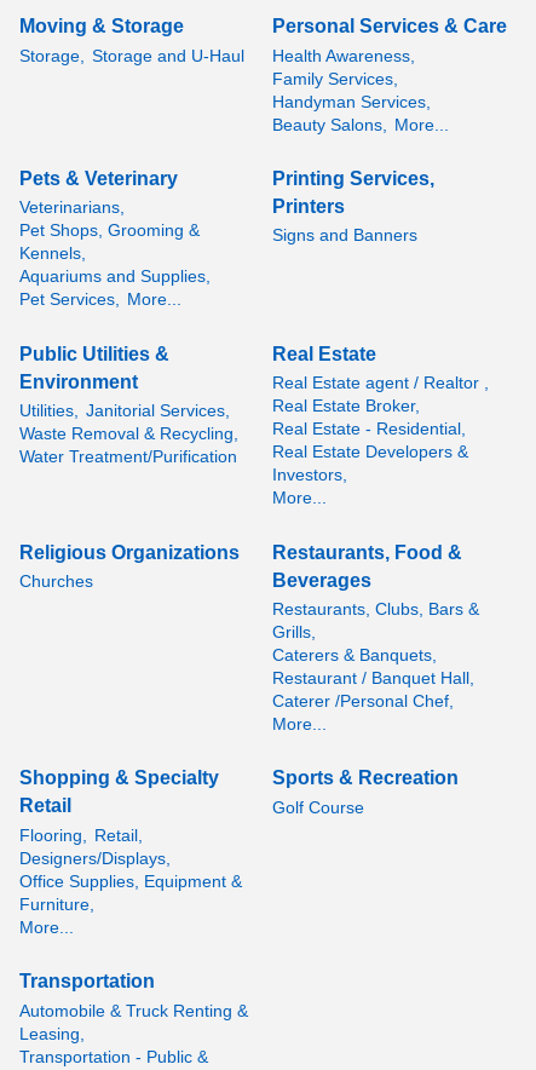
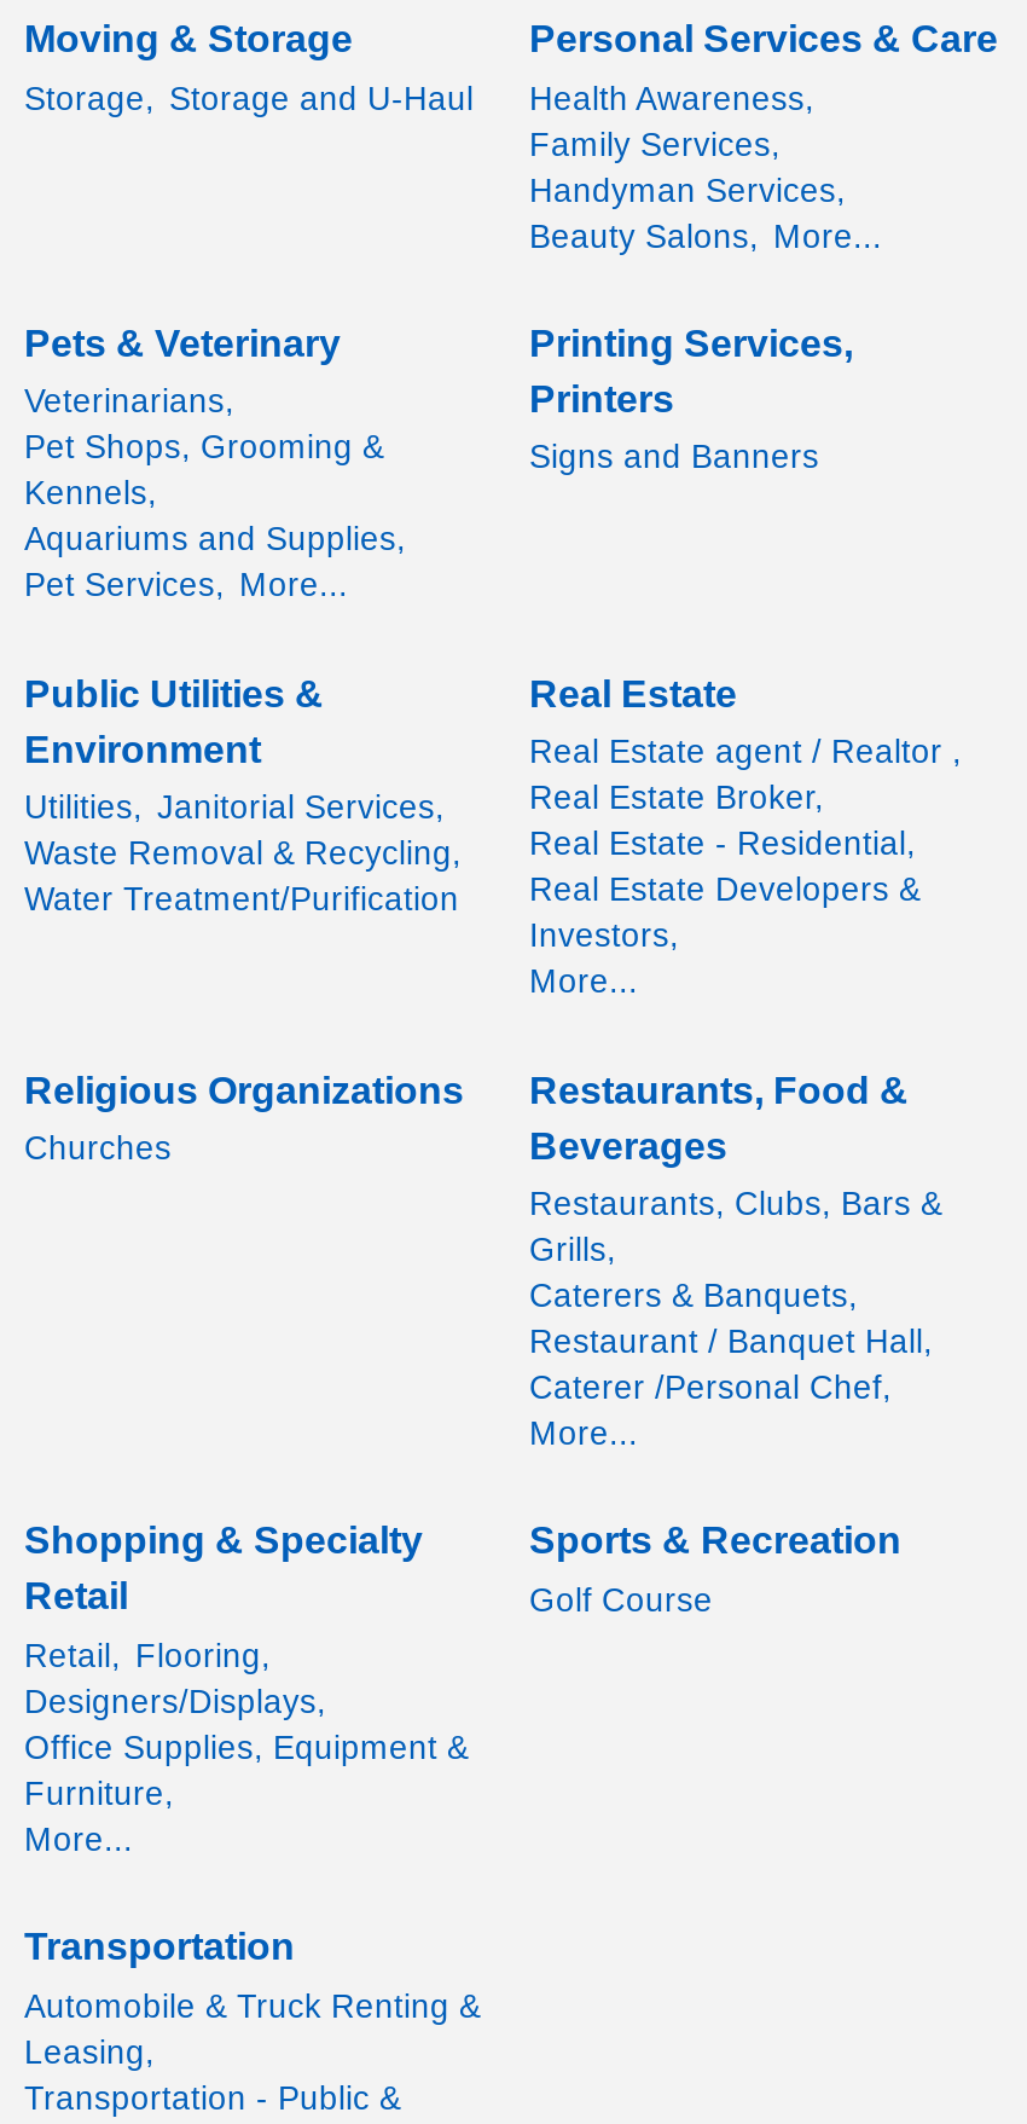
- Flooring, Retail,
+ Retail, Flooring,
